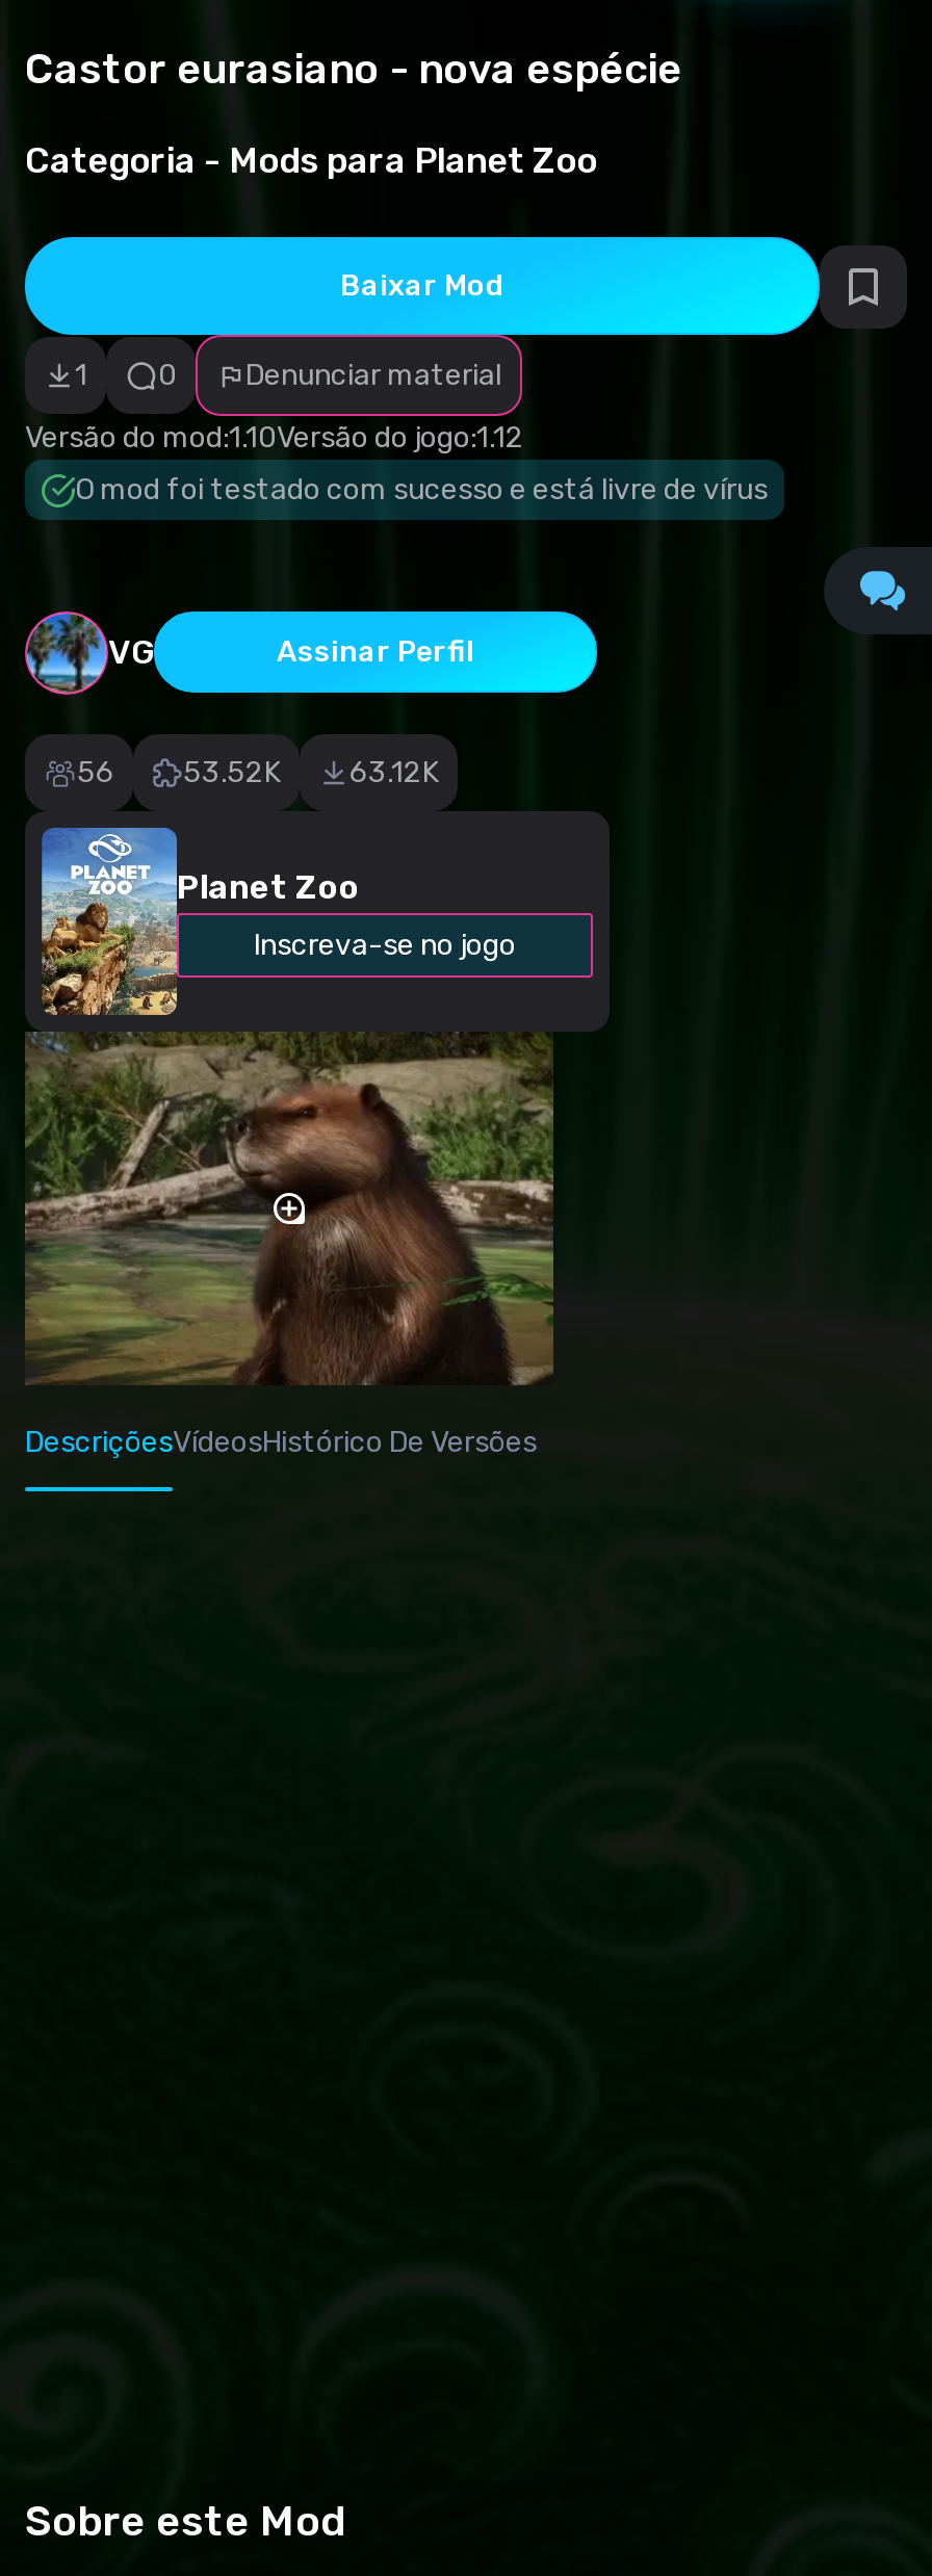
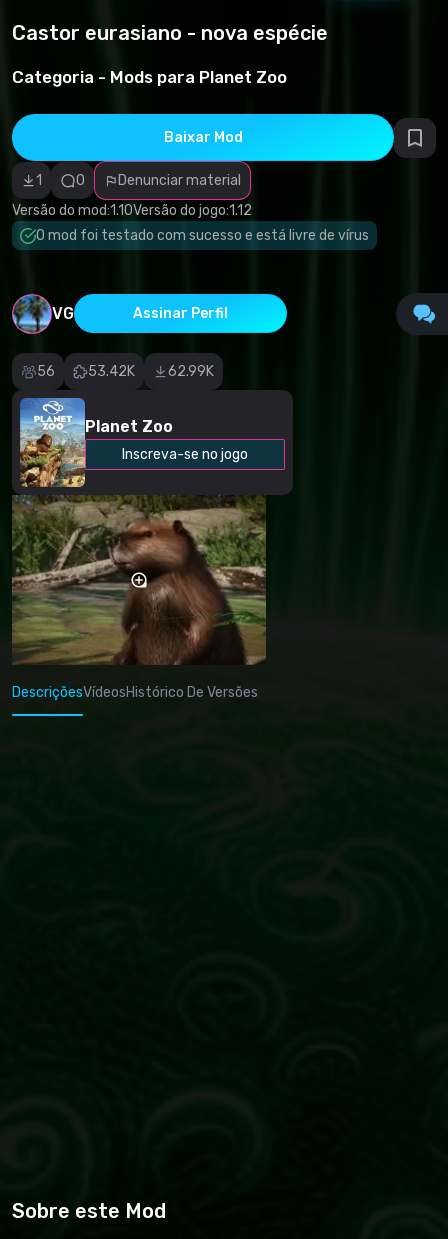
- [image]
+ [image]

- 53.52K
- 63.12K
+ 53.42K
+ 62.99K
